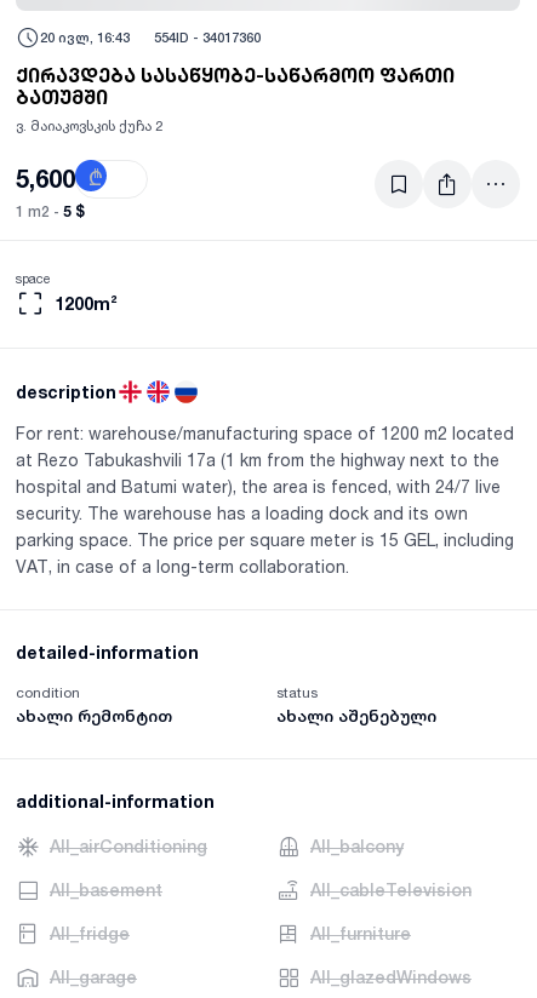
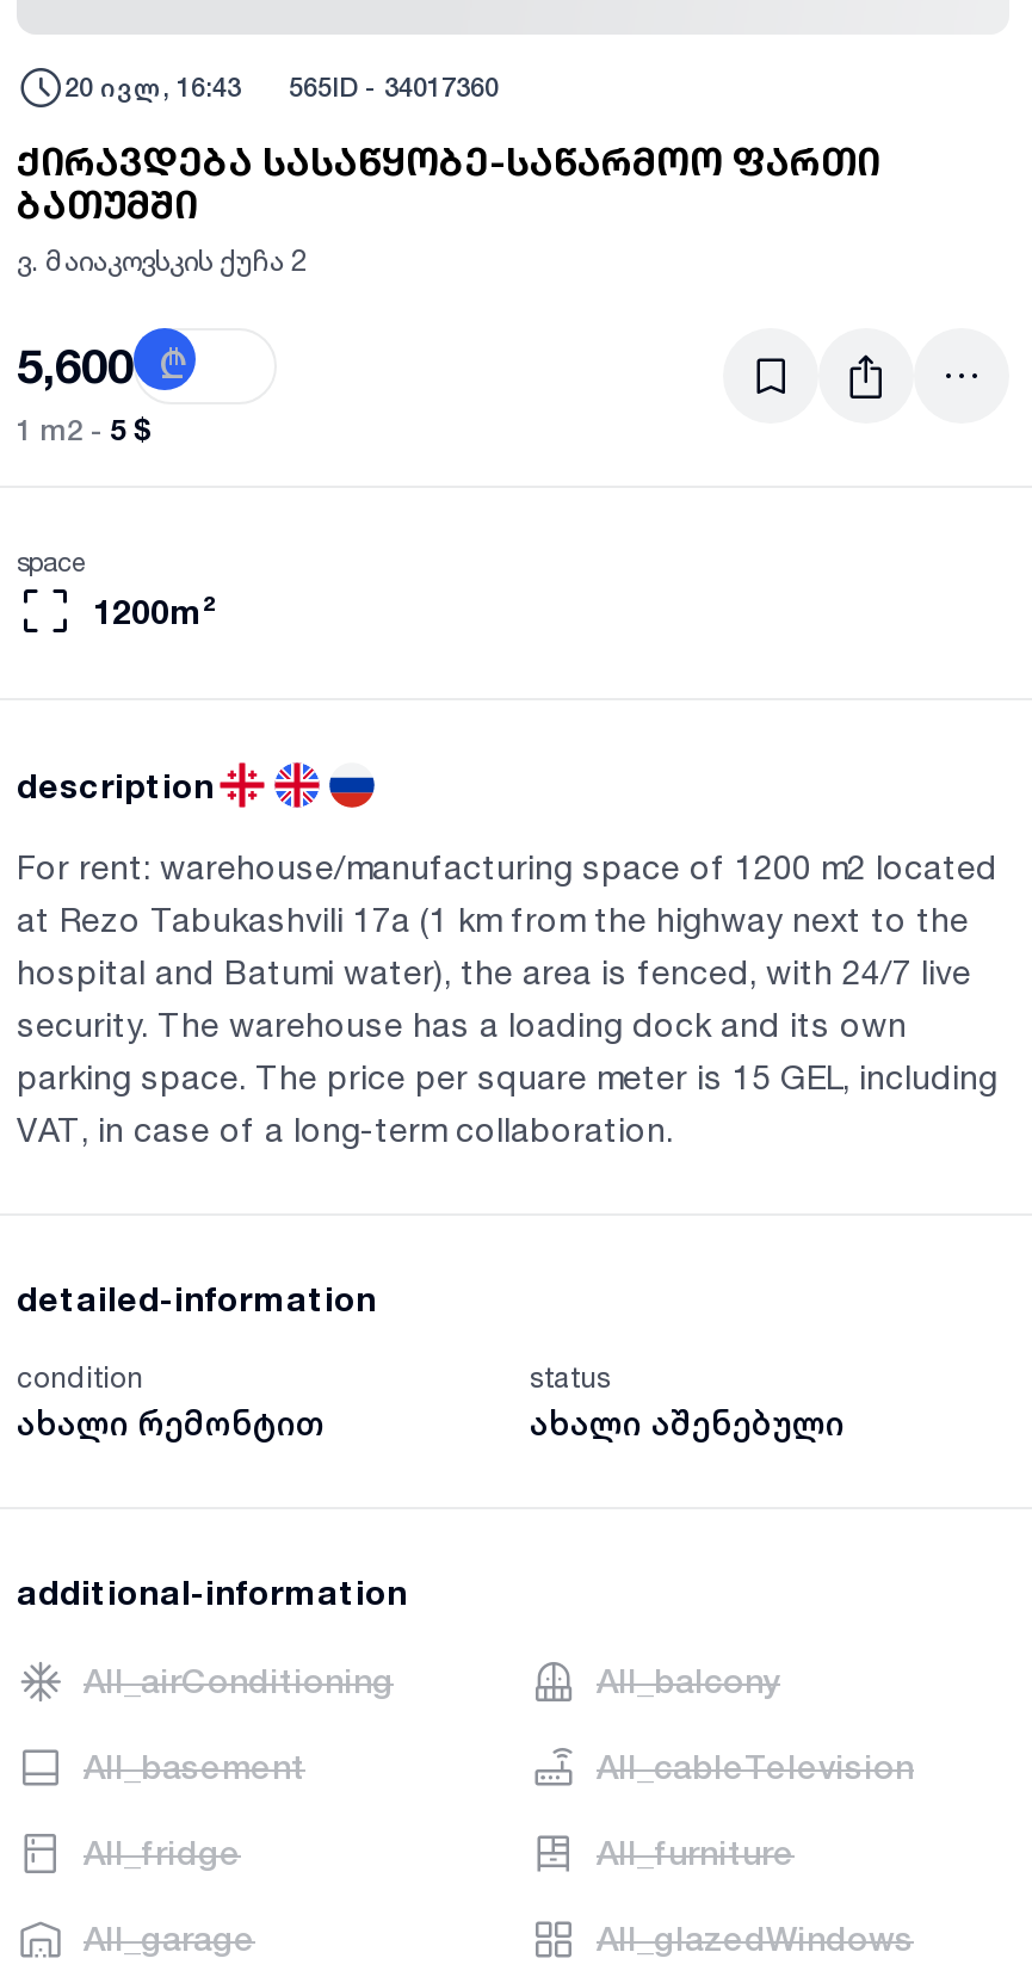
- 20 ივლ, 16:43 554ID - 34017360
+ 20 ივლ, 16:43 565ID - 34017360
